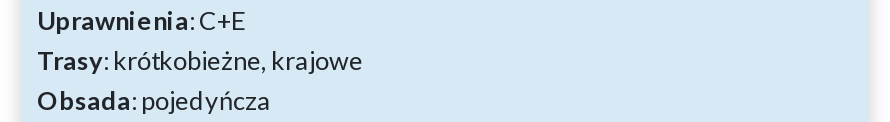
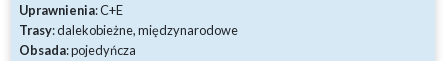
- Trasy: krótkobieżne, krajowe
+ Trasy: dalekobieżne, międzynarodowe
